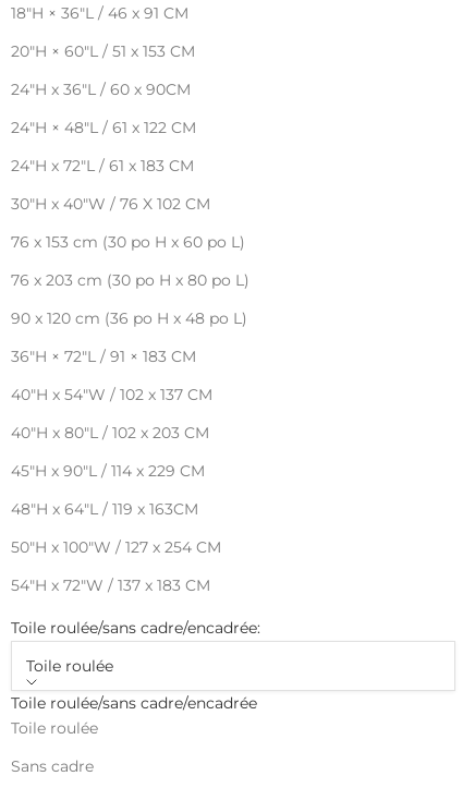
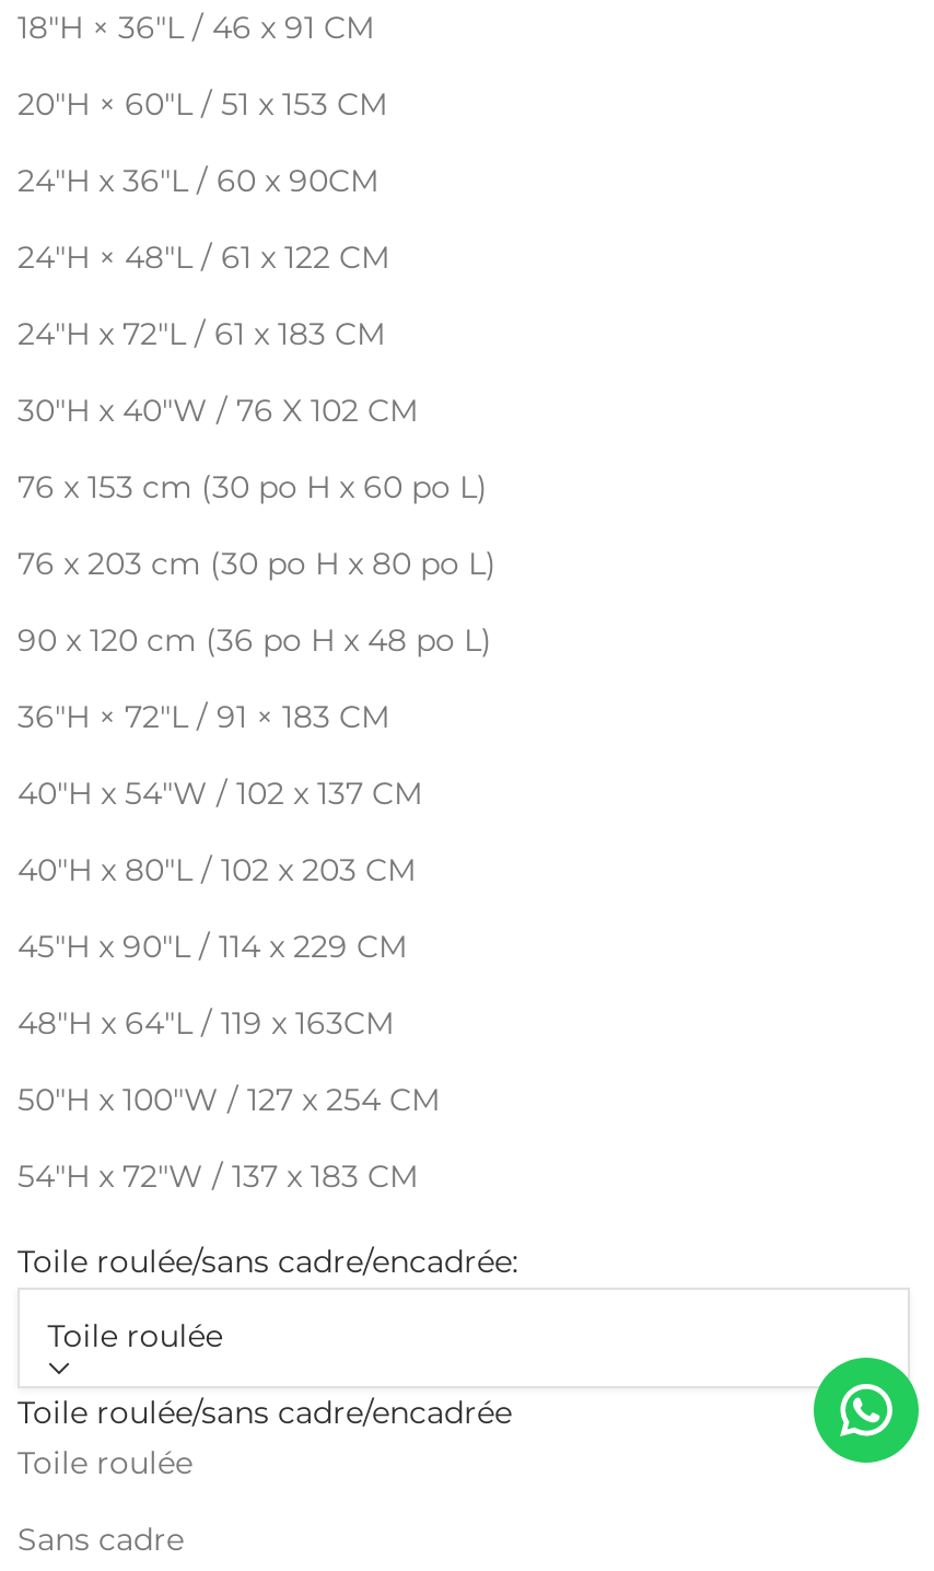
+ [image]
